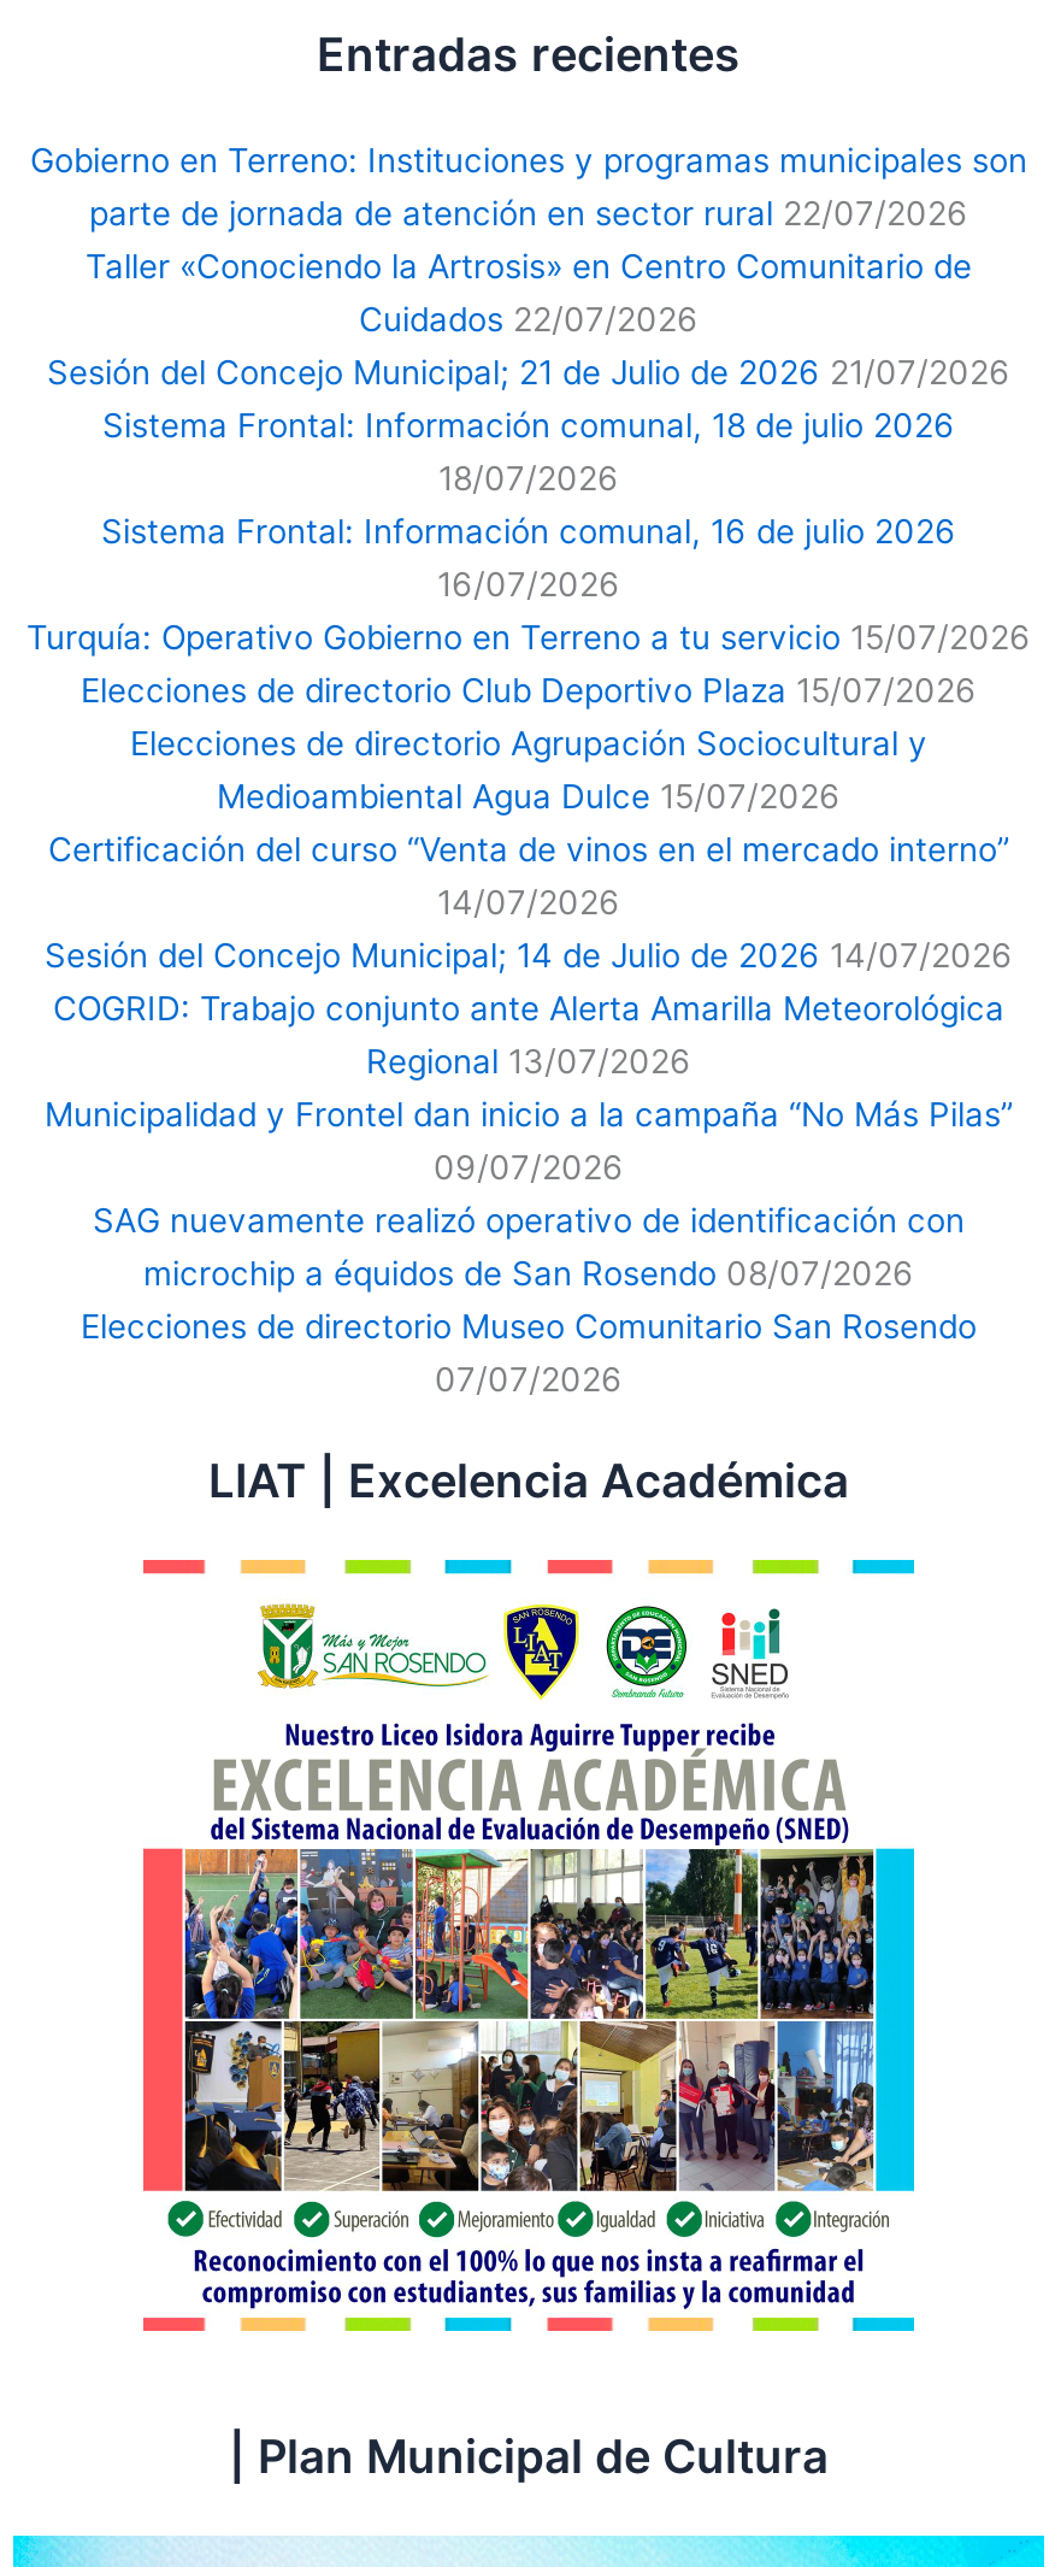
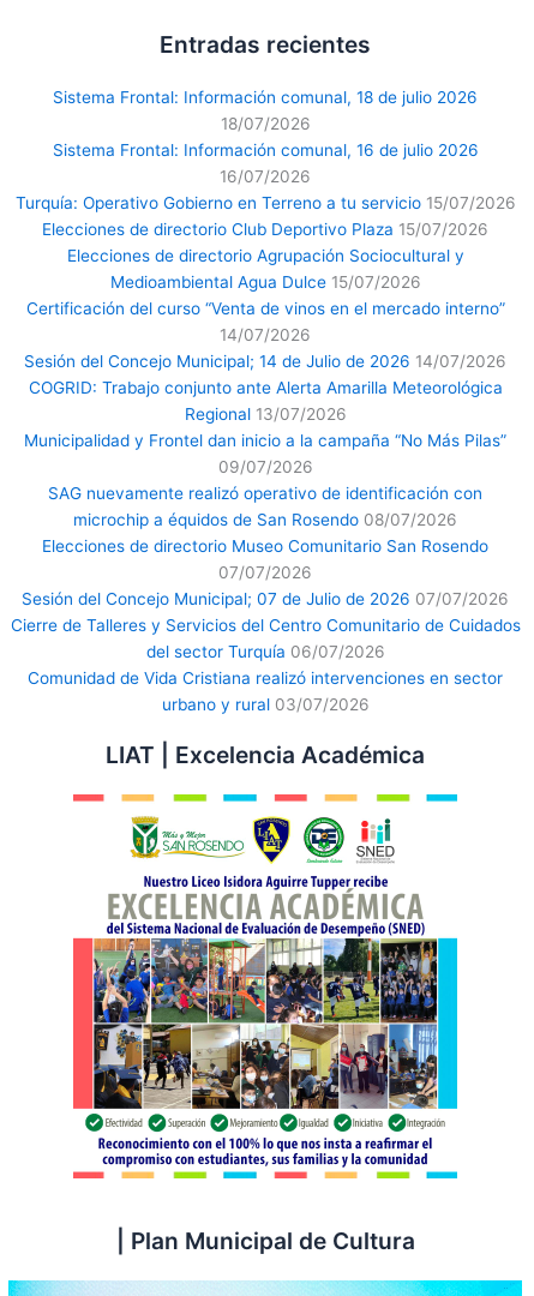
- Gobierno en Terreno: Instituciones y programas municipales son
- parte de jornada de atención en sector rural 22/07/2026
- Taller «Conociendo la Artrosis» en Centro Comunitario de
- Cuidados 22/07/2026
- Sesión del Concejo Municipal; 21 de Julio de 2026 21/07/2026

moved up: Sistema Frontal: Información comunal, 18 de julio 2026 | 18/07/2026 | Sistema Frontal: Información comunal, 16 de julio 2026 | ... | Elecciones de directorio Museo Comunitario San Rosendo | 07/07/2026

+ Sesión del Concejo Municipal; 07 de Julio de 2026 07/07/2026
+ Cierre de Talleres y Servicios del Centro Comunitario de Cuidados
+ del sector Turquía 06/07/2026
+ Comunidad de Vida Cristiana realizó intervenciones en sector
+ urbano y rural 03/07/2026
